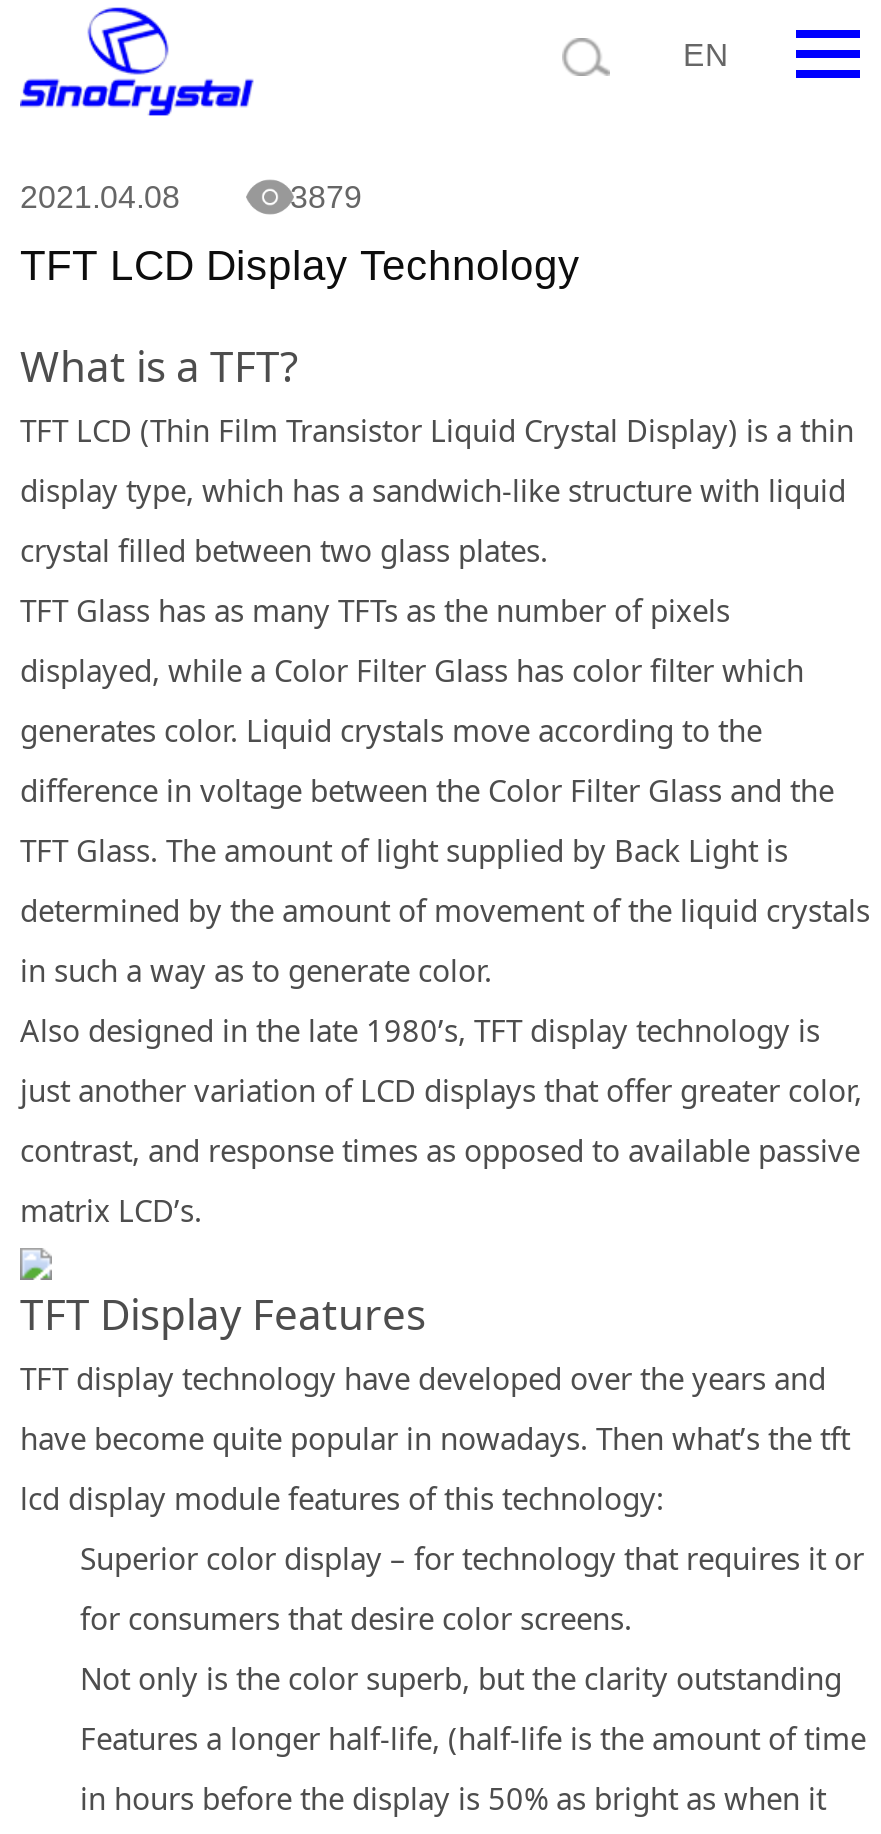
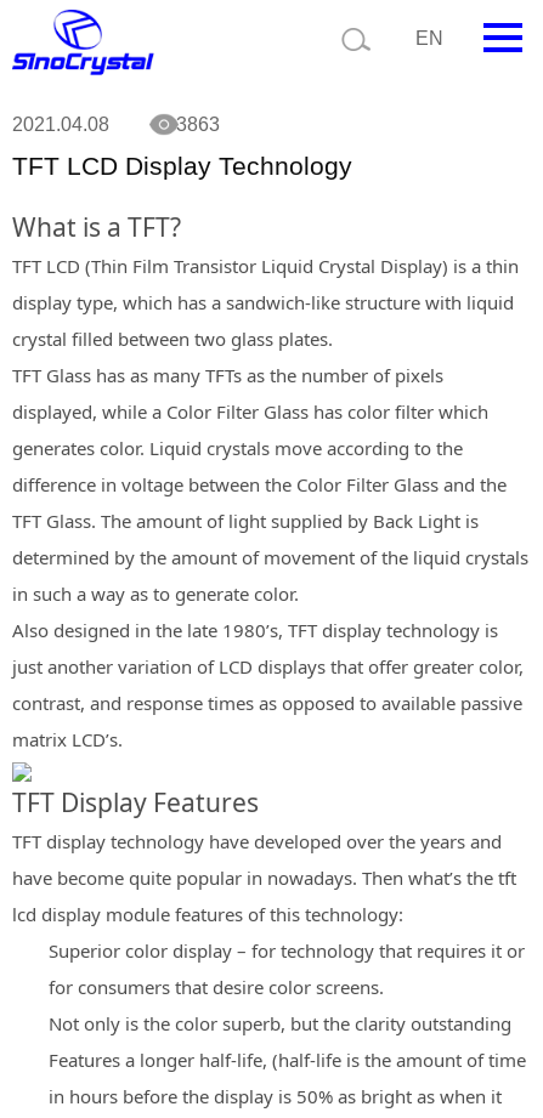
- 3879
+ 3863
